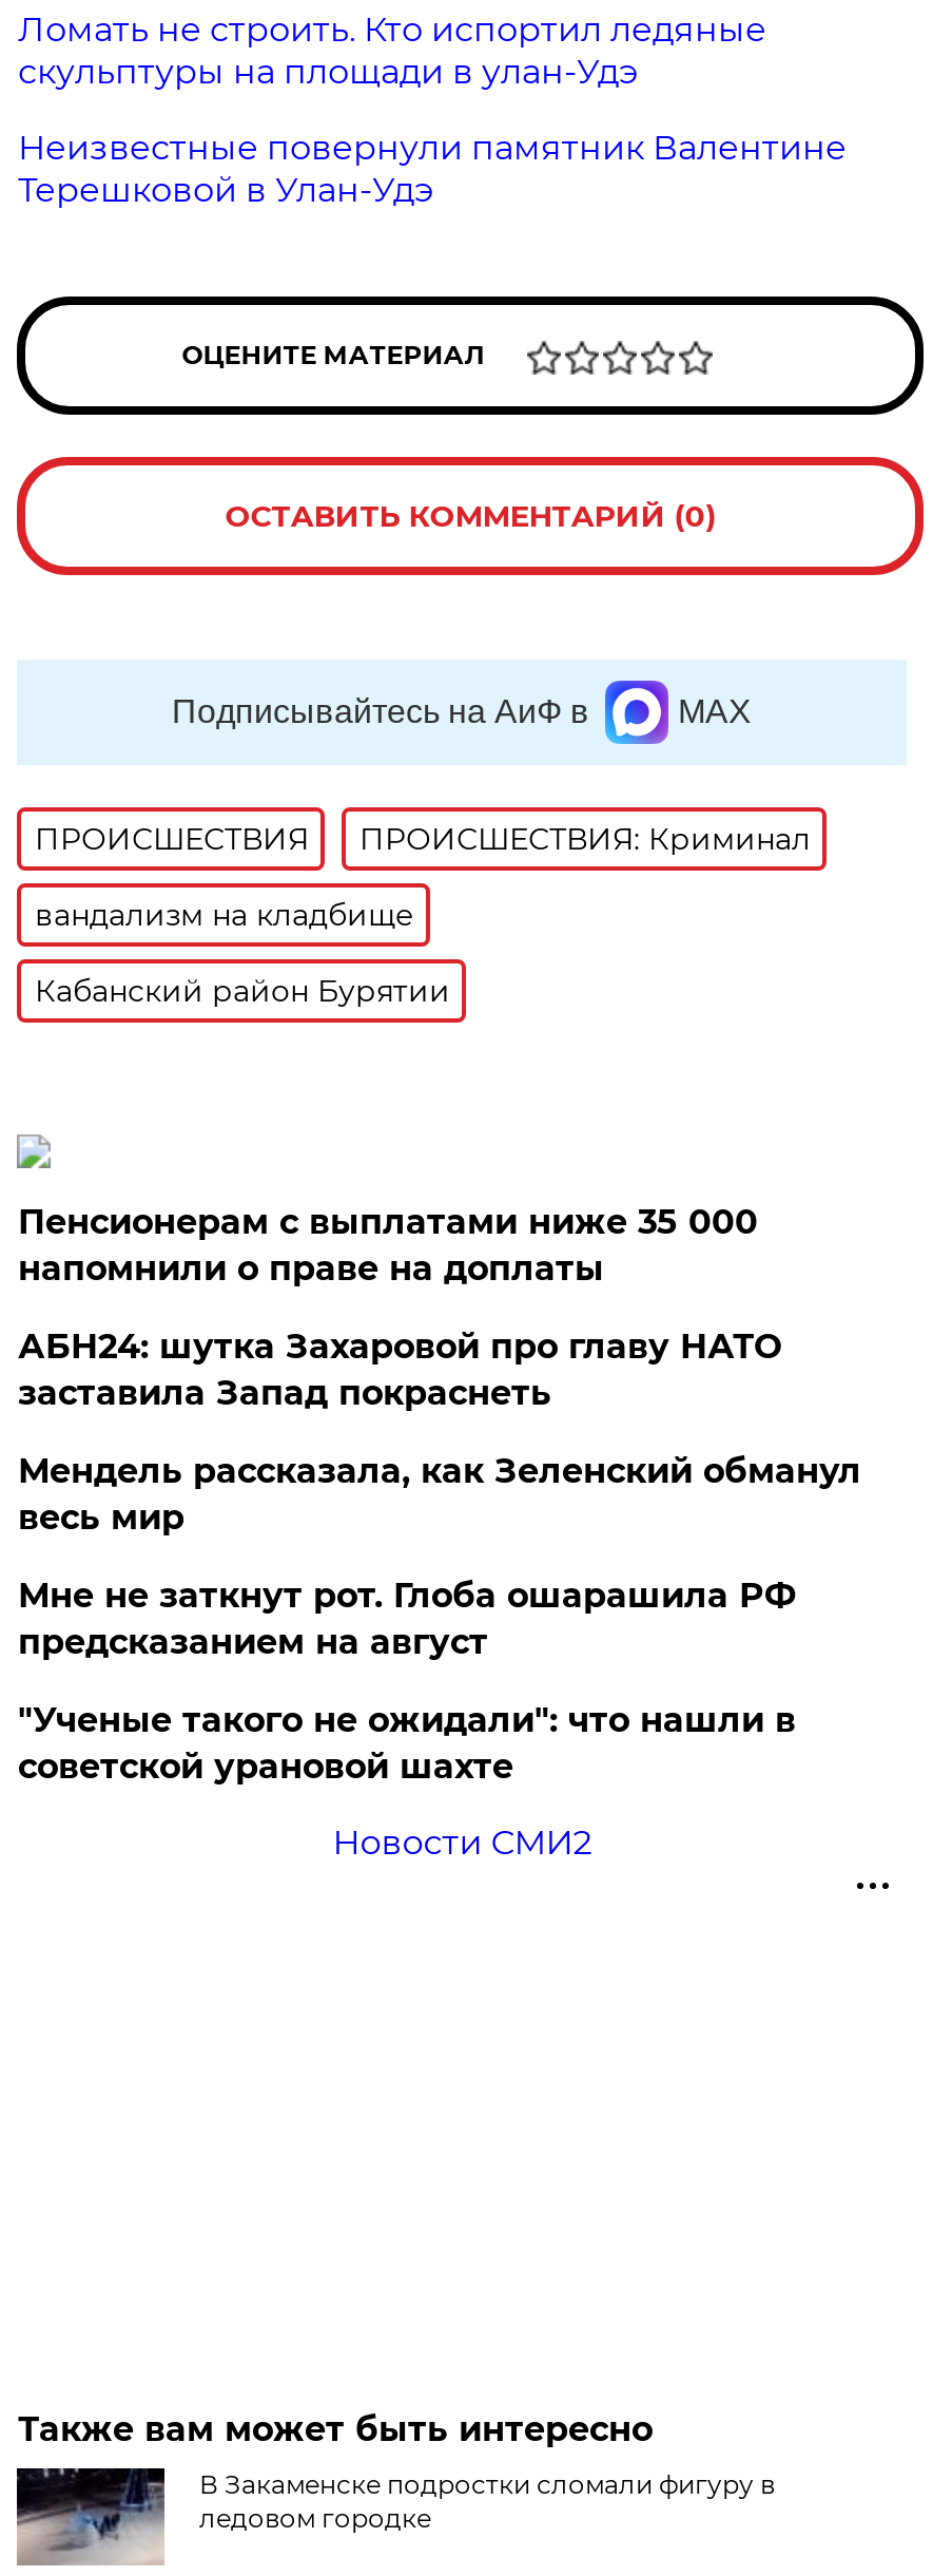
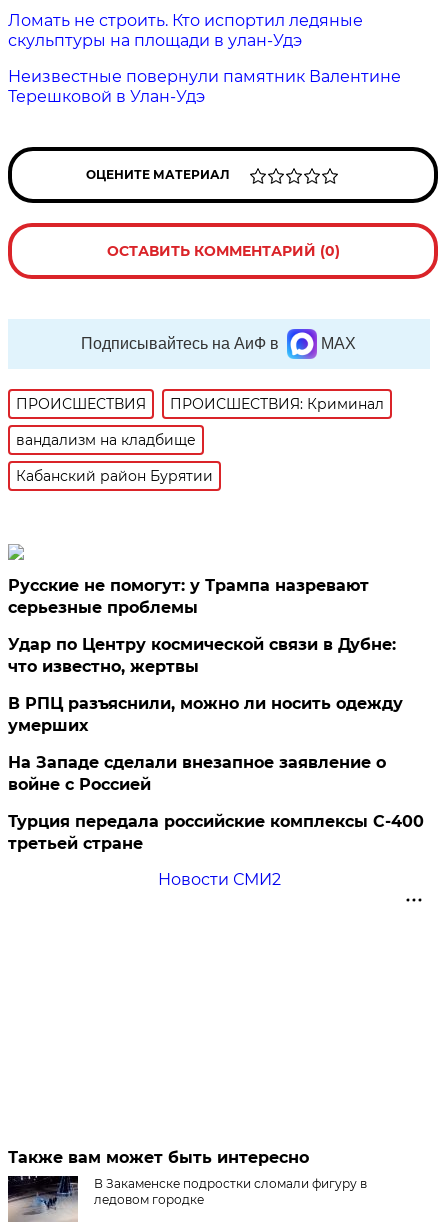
- Пенсионерам с выплатами ниже 35 000
- напомнили о праве на доплаты
+ Русские не помогут: у Трампа назревают
+ серьезные проблемы

- АБН24: шутка Захаровой про главу НАТО
- заставила Запад покраснеть
+ Удар по Центру космической связи в Дубне:
+ что известно, жертвы

- Мендель рассказала, как Зеленский обманул
- весь мир
+ В РПЦ разъяснили, можно ли носить одежду
+ умерших

- Мне не заткнут рот. Глоба ошарашила РФ
- предсказанием на август
+ На Западе сделали внезапное заявление о
+ войне с Россией

- "Ученые такого не ожидали": что нашли в
- советской урановой шахте
+ Турция передала российские комплексы С-400
+ третьей стране
